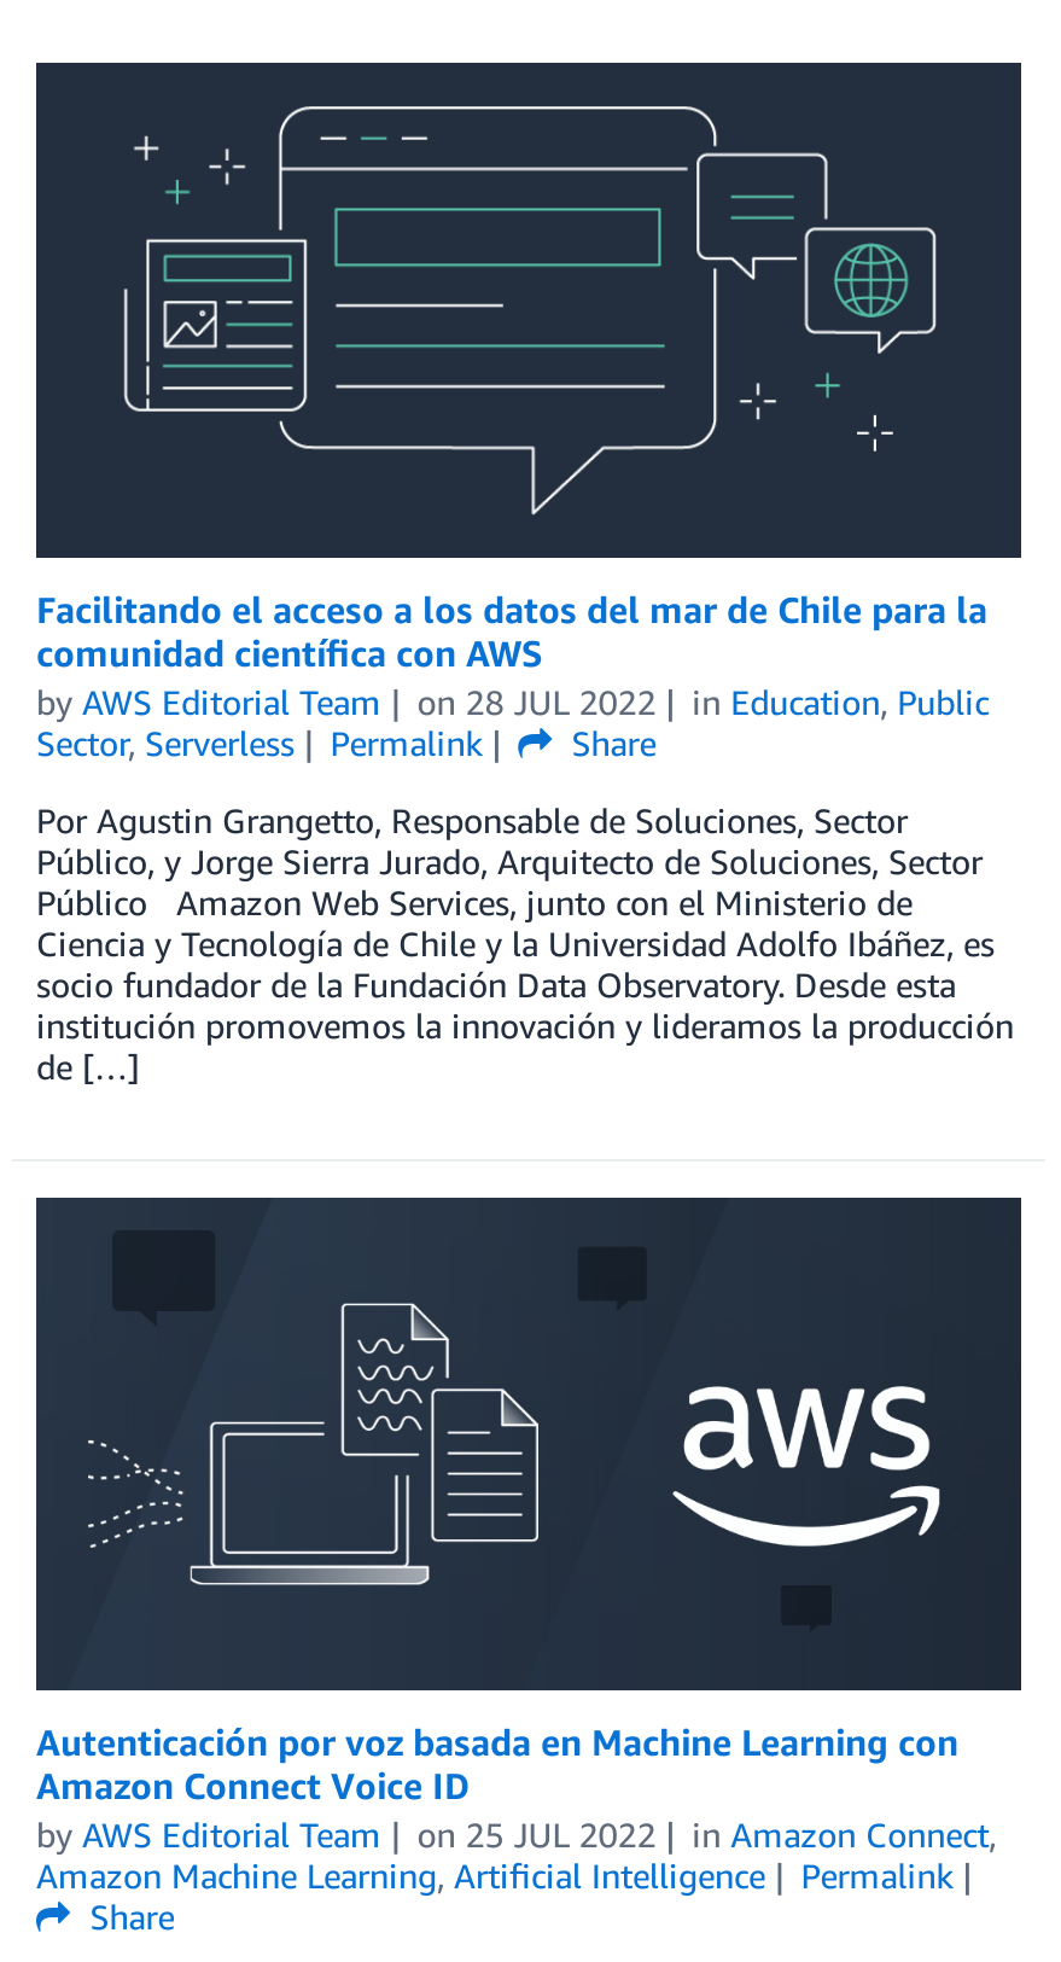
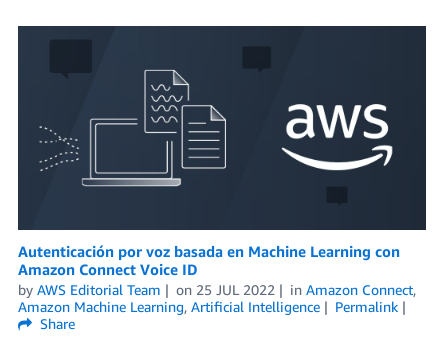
- [image]
- Facilitando el acceso a los datos del mar de Chile para la
- comunidad científica con AWS
- by AWS Editorial Team
- on 28 JUL 2022
- in Education, Public
- Sector, Serverless
- Permalink
- Share
- Por Agustin Grangetto, Responsable de Soluciones, Sector
- Público, y Jorge Sierra Jurado, Arquitecto de Soluciones, Sector
- Público Amazon Web Services, junto con el Ministerio de
- Ciencia y Tecnología de Chile y la Universidad Adolfo Ibáñez, es
- socio fundador de la Fundación Data Observatory. Desde esta
- institución promovemos la innovación y lideramos la producción
- de […]
